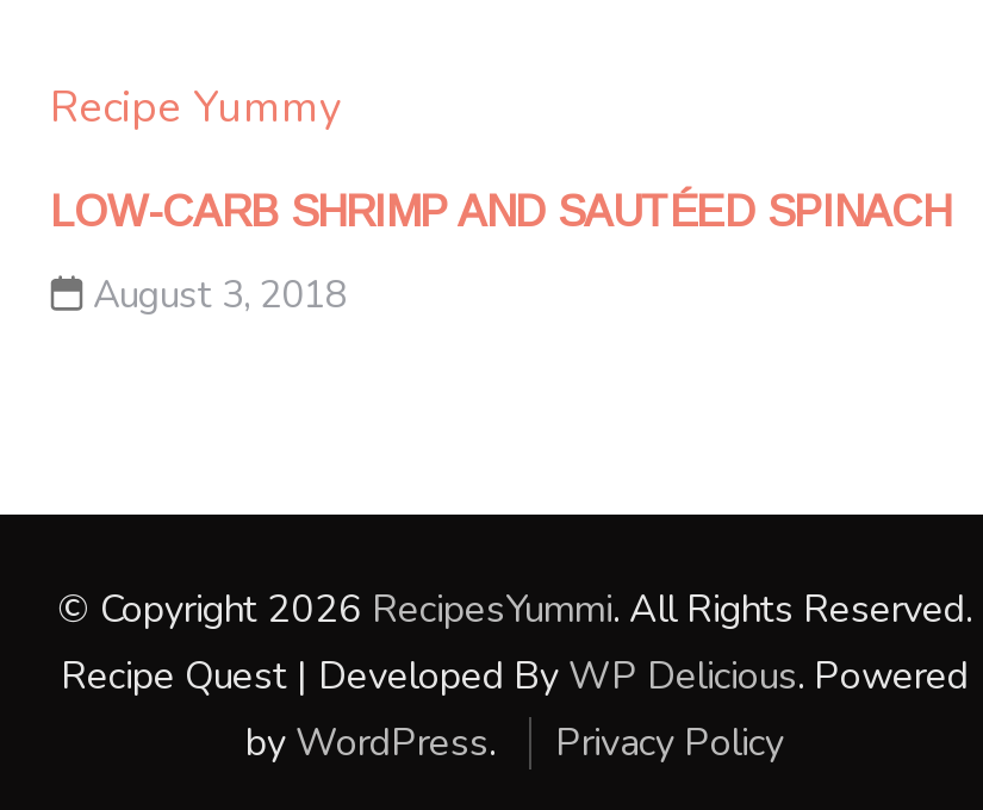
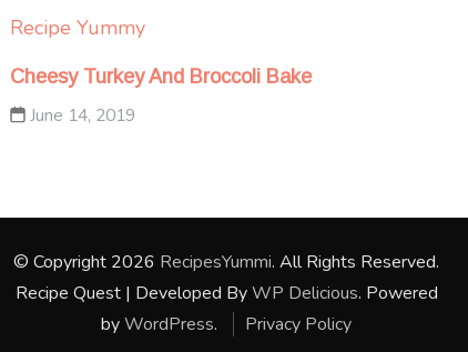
- LOW-CARB SHRIMP AND SAUTÉED SPINACH
+ Cheesy Turkey And Broccoli Bake

- August 3, 2018
+ June 14, 2019
